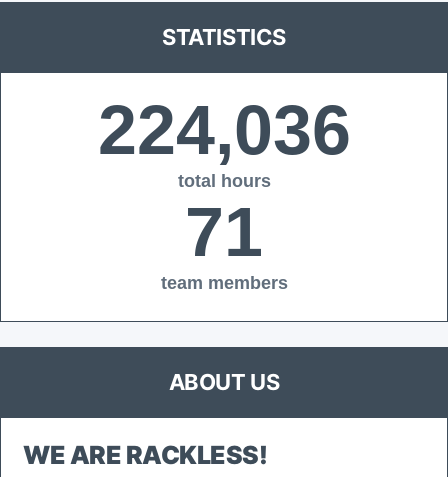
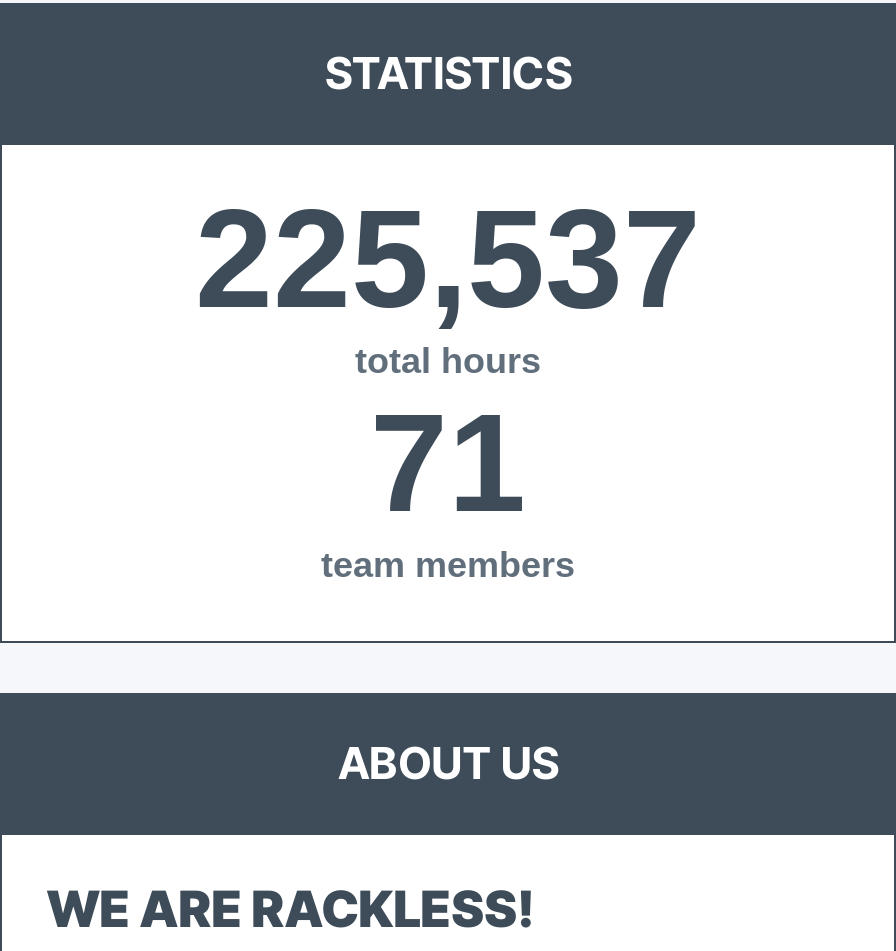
- 224,036
+ 225,537
